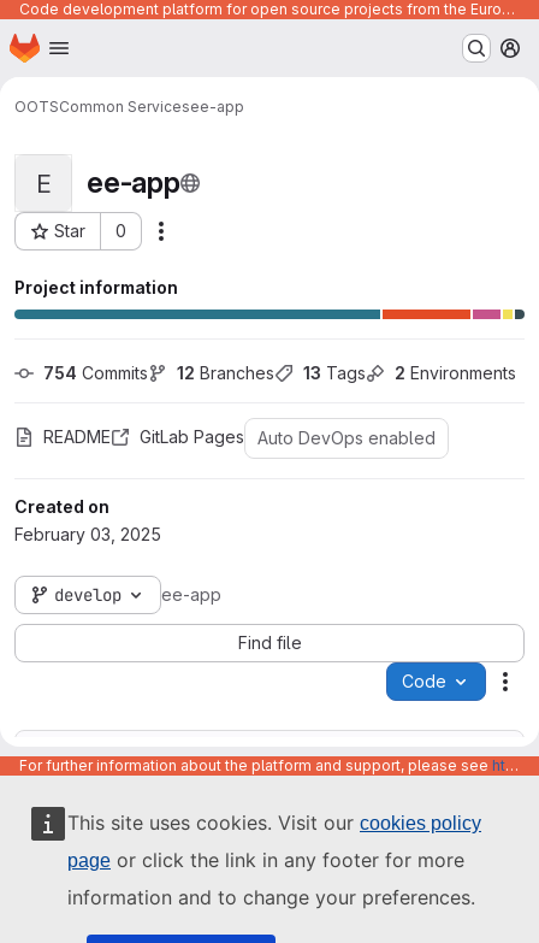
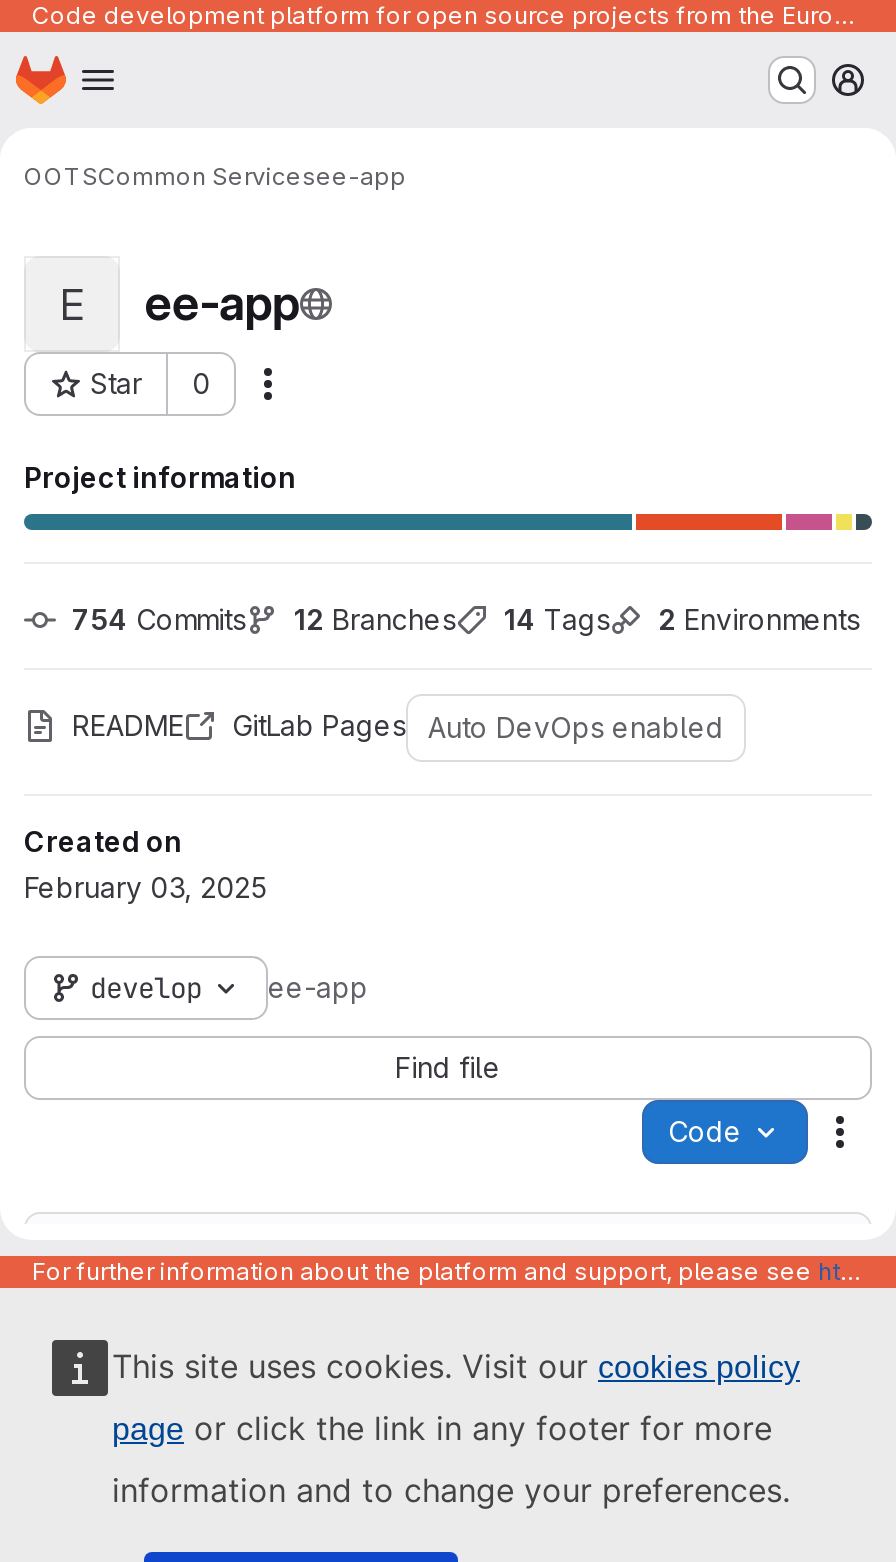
- 754 Commits 12 Branches 13 Tags 2 Environments
+ 754 Commits 12 Branches 14 Tags 2 Environments
